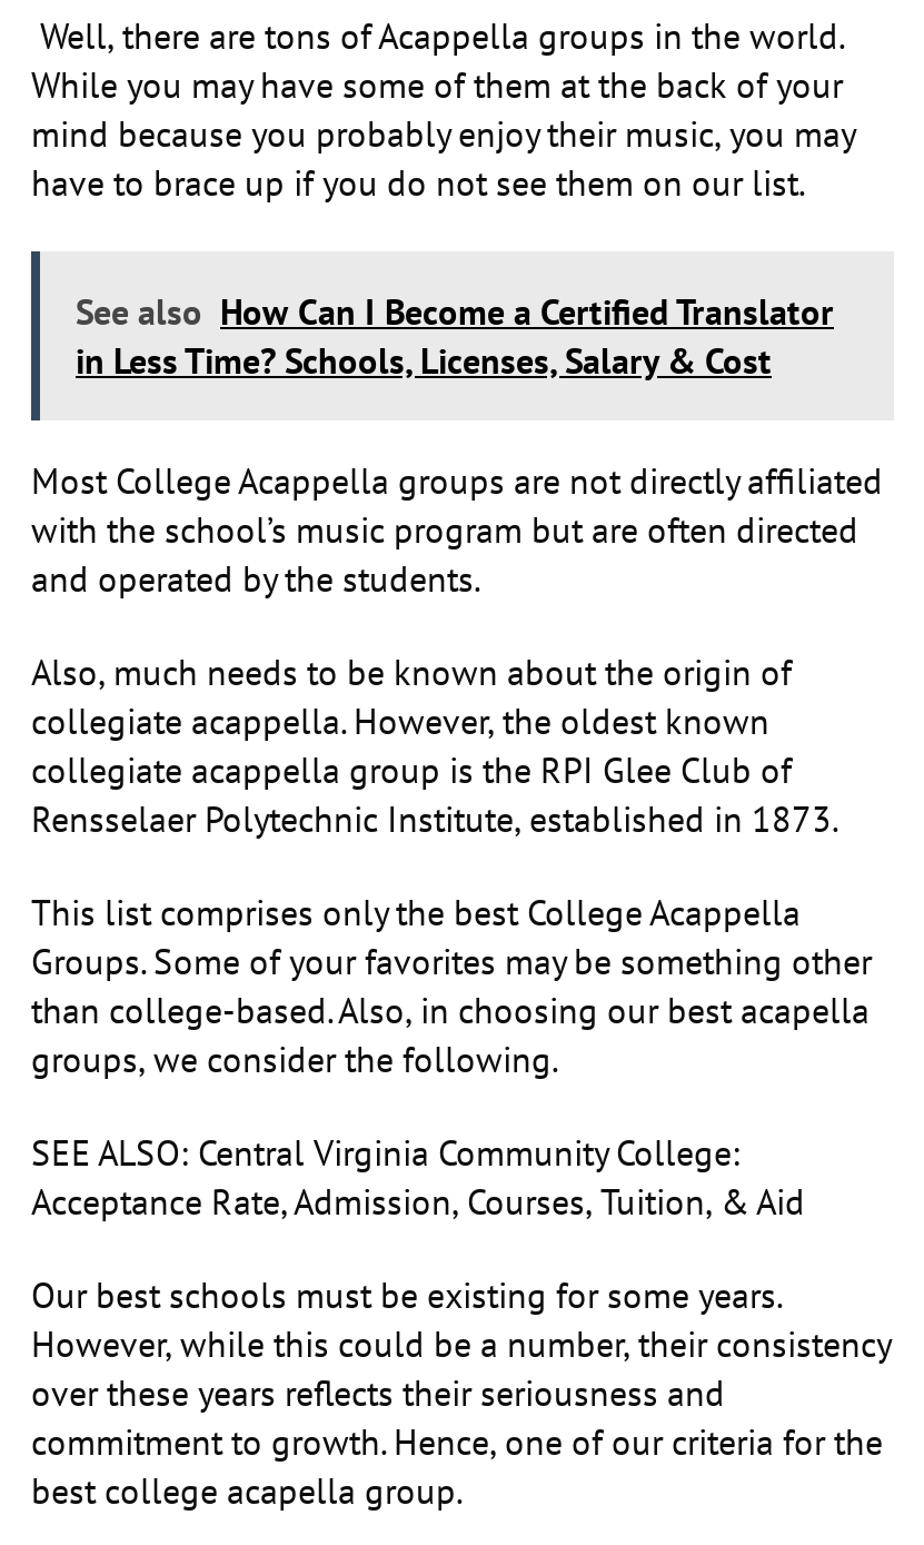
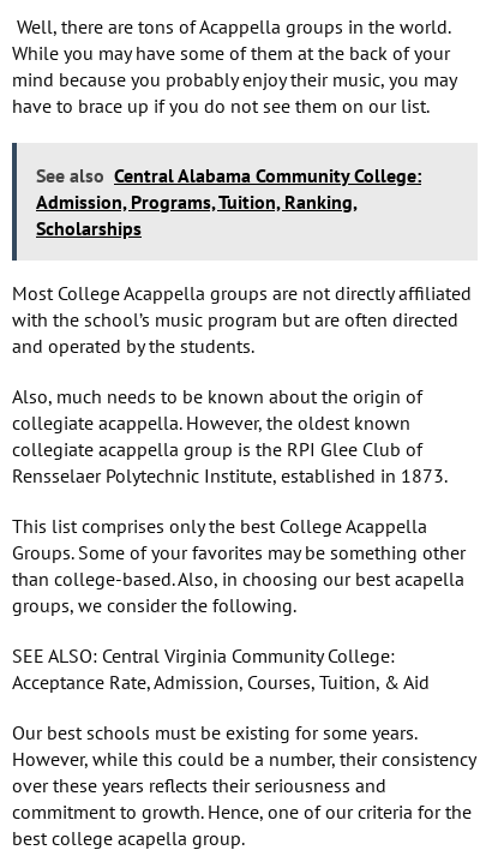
- See also How Can I Become a Certified Translator
- in Less Time? Schools, Licenses, Salary & Cost
+ See also Central Alabama Community College:
+ Admission, Programs, Tuition, Ranking,
+ Scholarships
